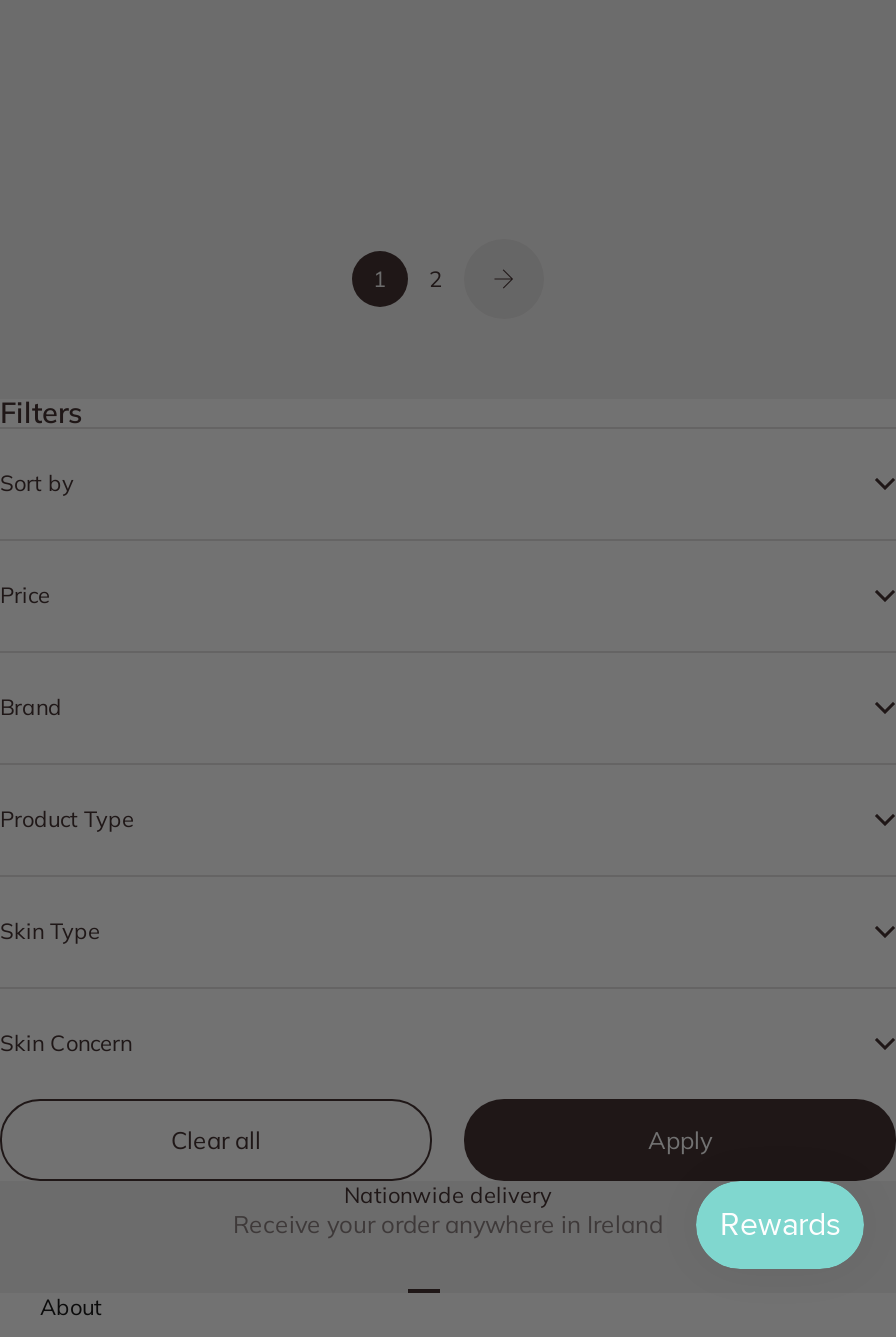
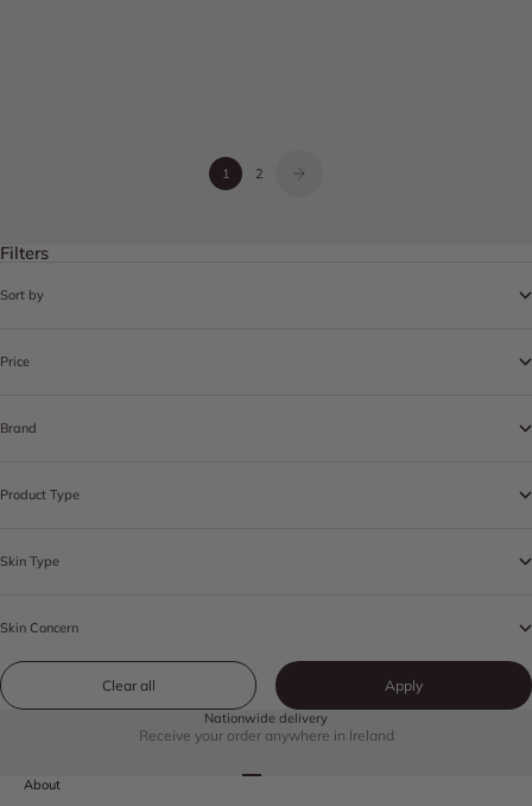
- [image]
